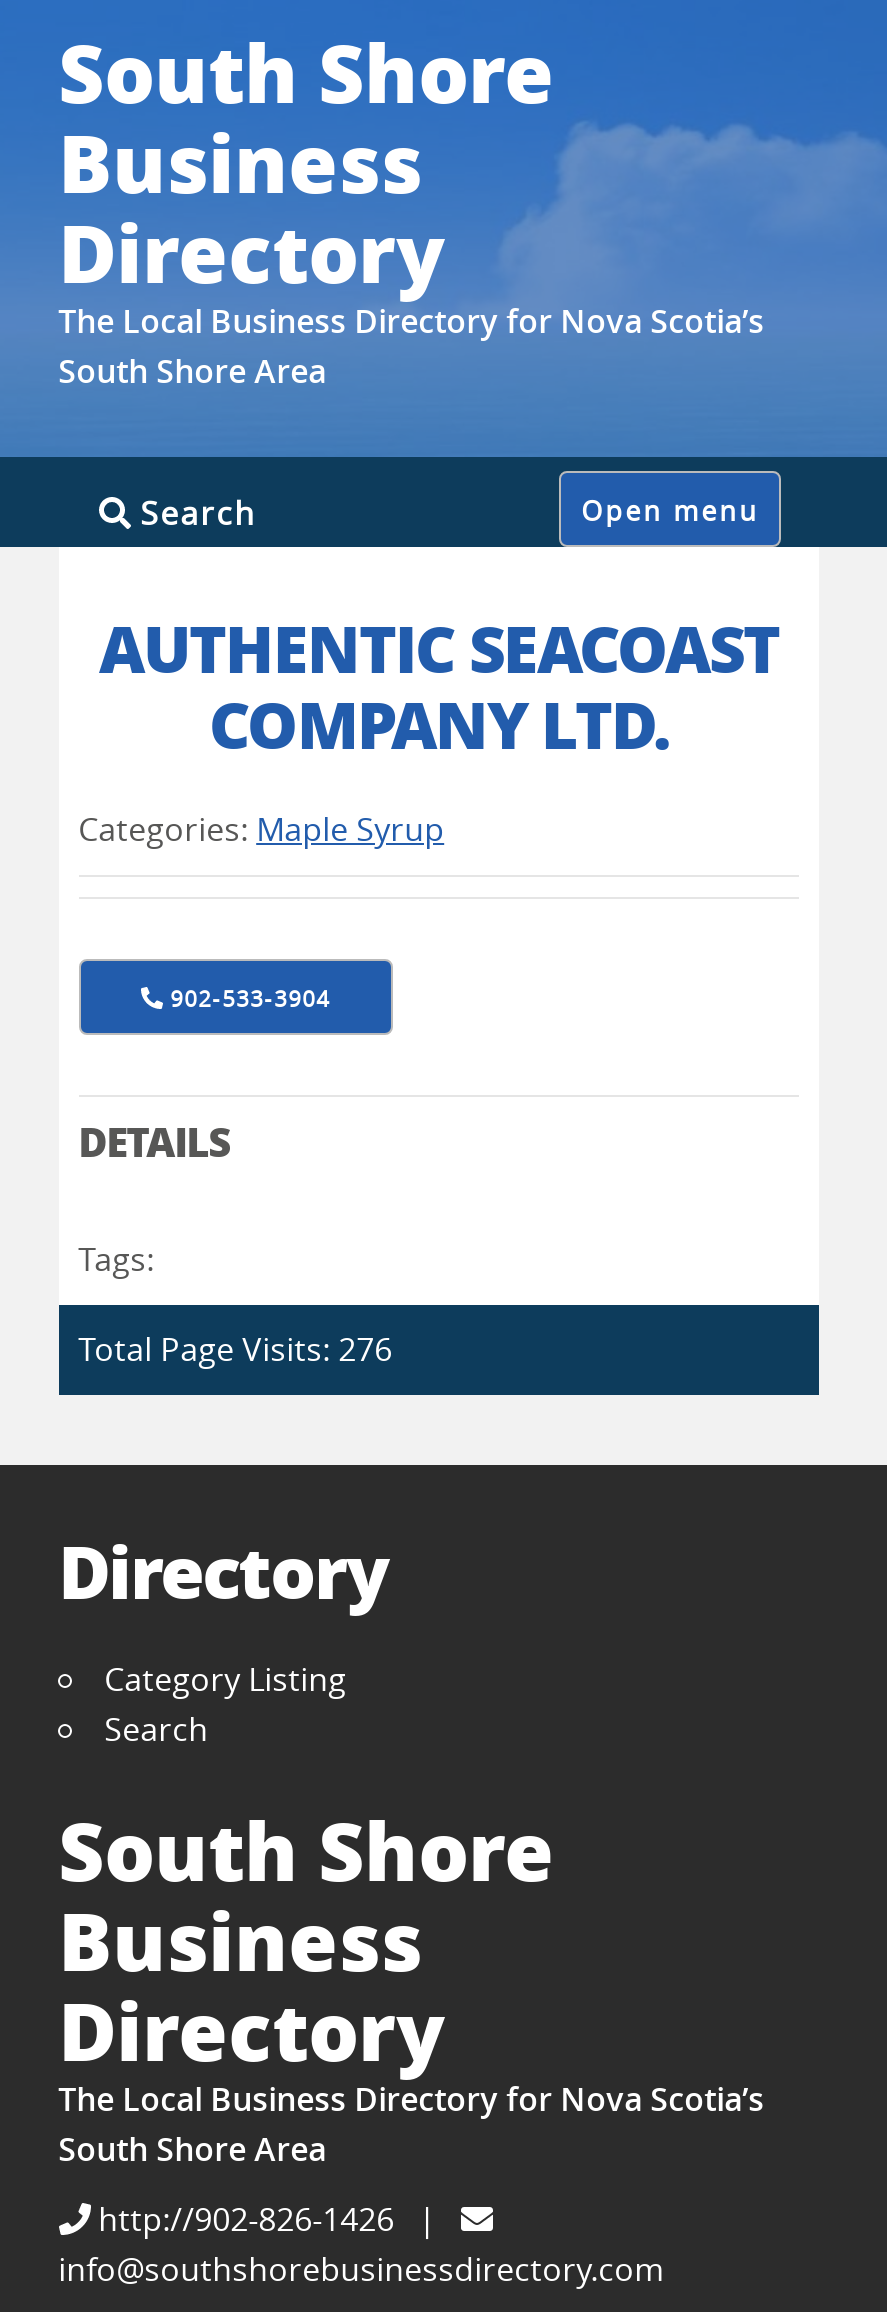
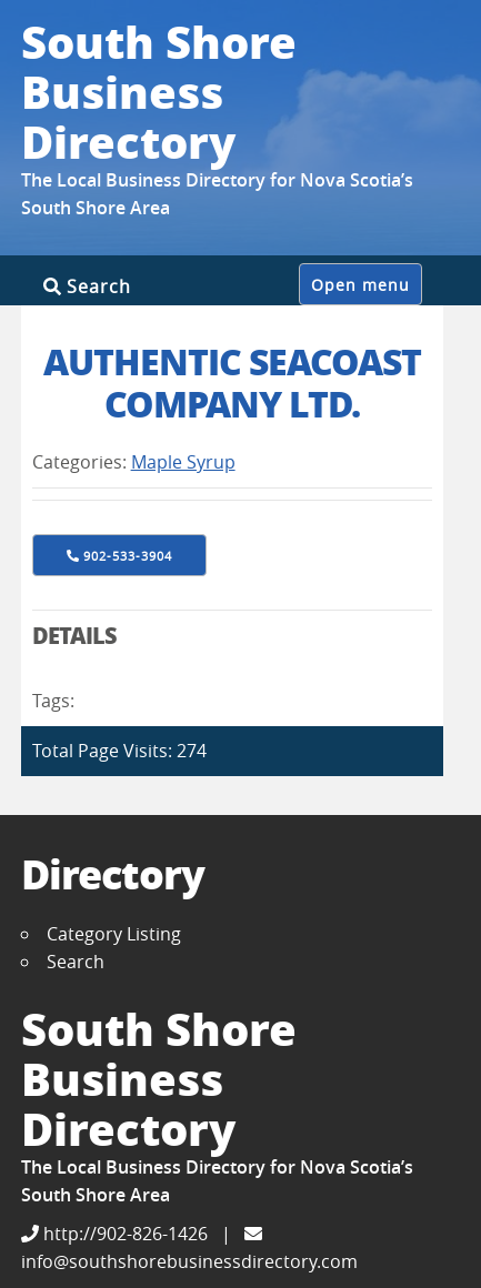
- Total Page Visits: 276
+ Total Page Visits: 274
